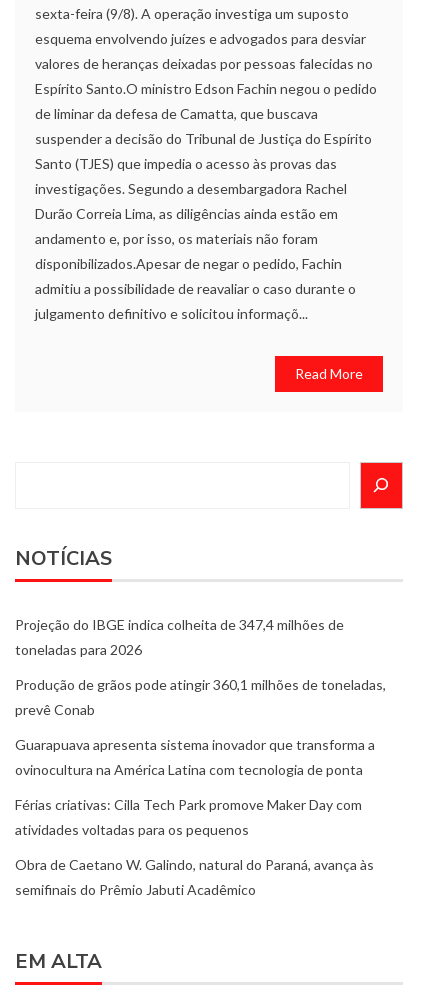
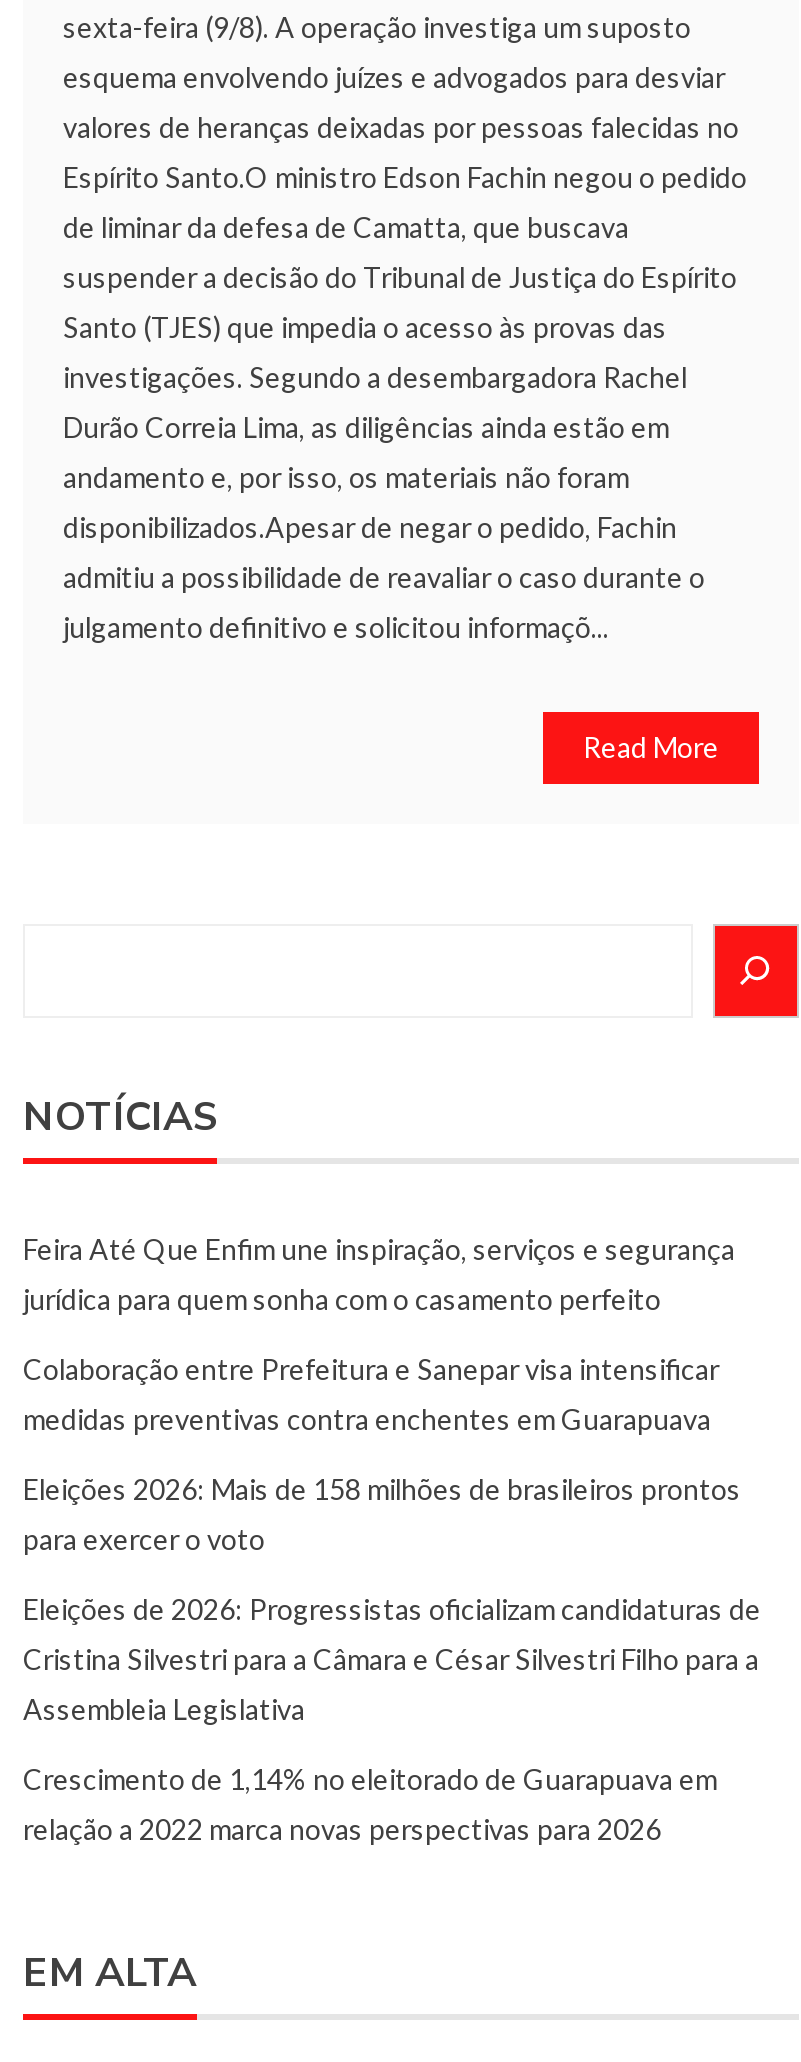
- Projeção do IBGE indica colheita de 347,4 milhões de
- toneladas para 2026
- Produção de grãos pode atingir 360,1 milhões de toneladas,
- prevê Conab
- Guarapuava apresenta sistema inovador que transforma a
- ovinocultura na América Latina com tecnologia de ponta
- Férias criativas: Cilla Tech Park promove Maker Day com
- atividades voltadas para os pequenos
- Obra de Caetano W. Galindo, natural do Paraná, avança às
- semifinais do Prêmio Jabuti Acadêmico
+ Feira Até Que Enfim une inspiração, serviços e segurança
+ jurídica para quem sonha com o casamento perfeito
+ Colaboração entre Prefeitura e Sanepar visa intensificar
+ medidas preventivas contra enchentes em Guarapuava
+ Eleições 2026: Mais de 158 milhões de brasileiros prontos
+ para exercer o voto
+ Eleições de 2026: Progressistas oficializam candidaturas de
+ Cristina Silvestri para a Câmara e César Silvestri Filho para a
+ Assembleia Legislativa
+ Crescimento de 1,14% no eleitorado de Guarapuava em
+ relação a 2022 marca novas perspectivas para 2026
